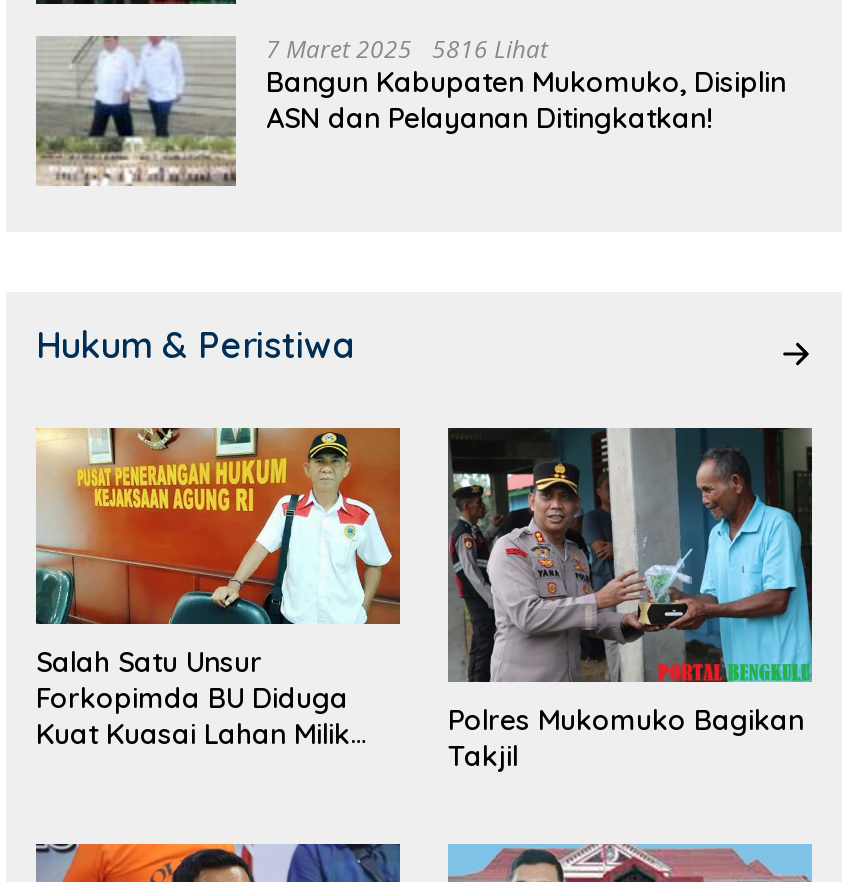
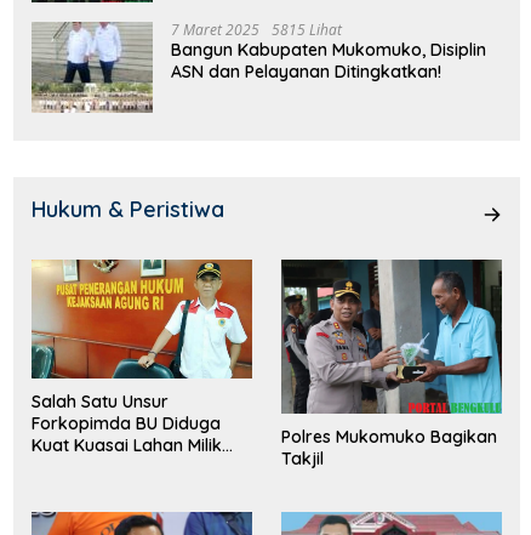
- 7 Maret 2025 5816 Lihat
+ 7 Maret 2025 5815 Lihat
